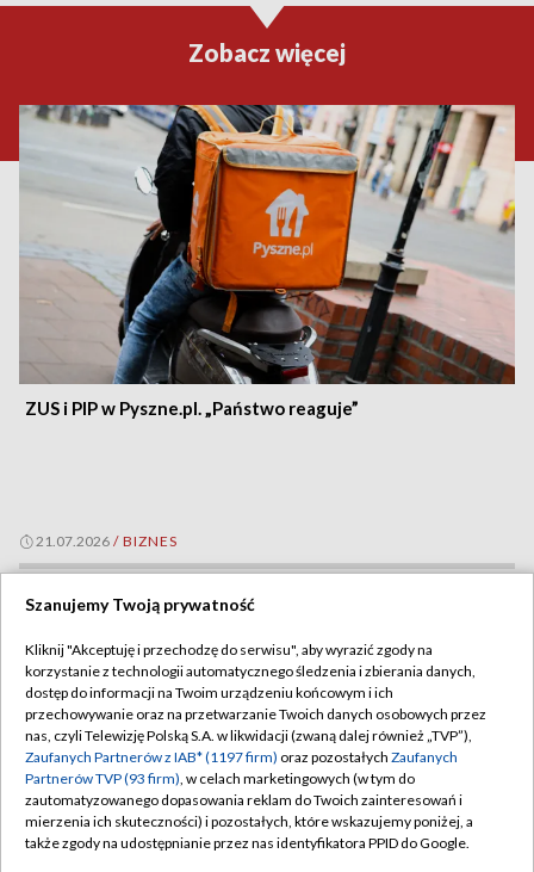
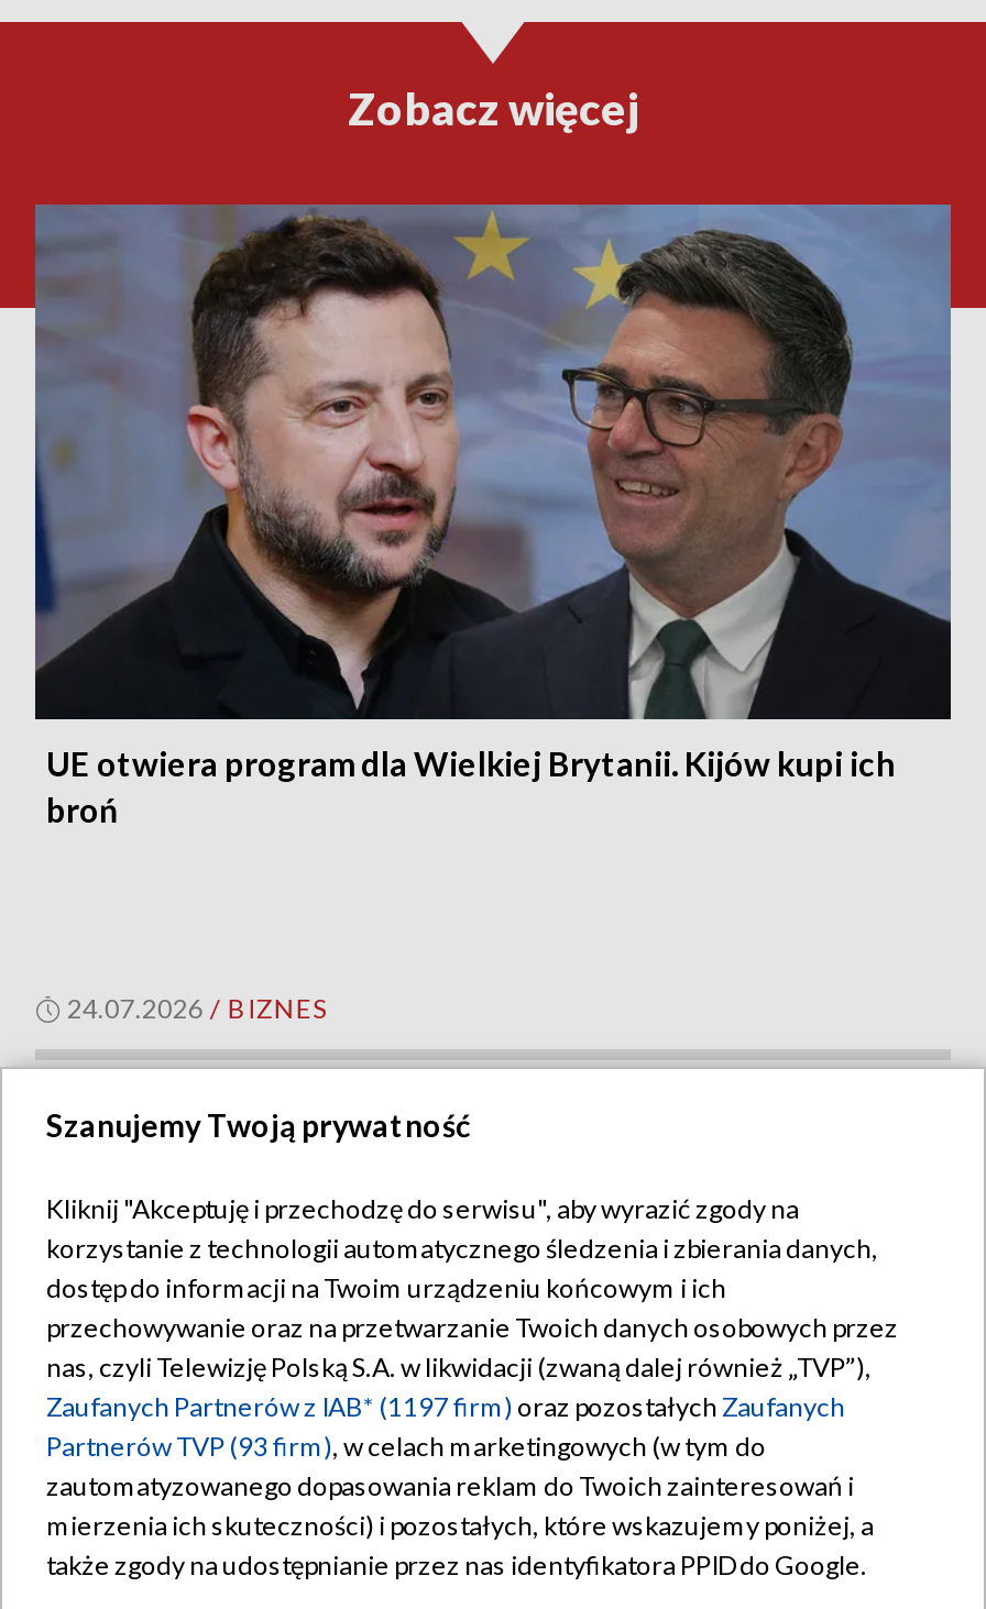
- [image]
- ZUS i PIP w Pyszne.pl. „Państwo reaguje”
+ [image]
+ UE otwiera program dla Wielkiej Brytanii. Kijów kupi ich
+ broń

- 21.07.2026 / BIZNES
+ 24.07.2026 / BIZNES
